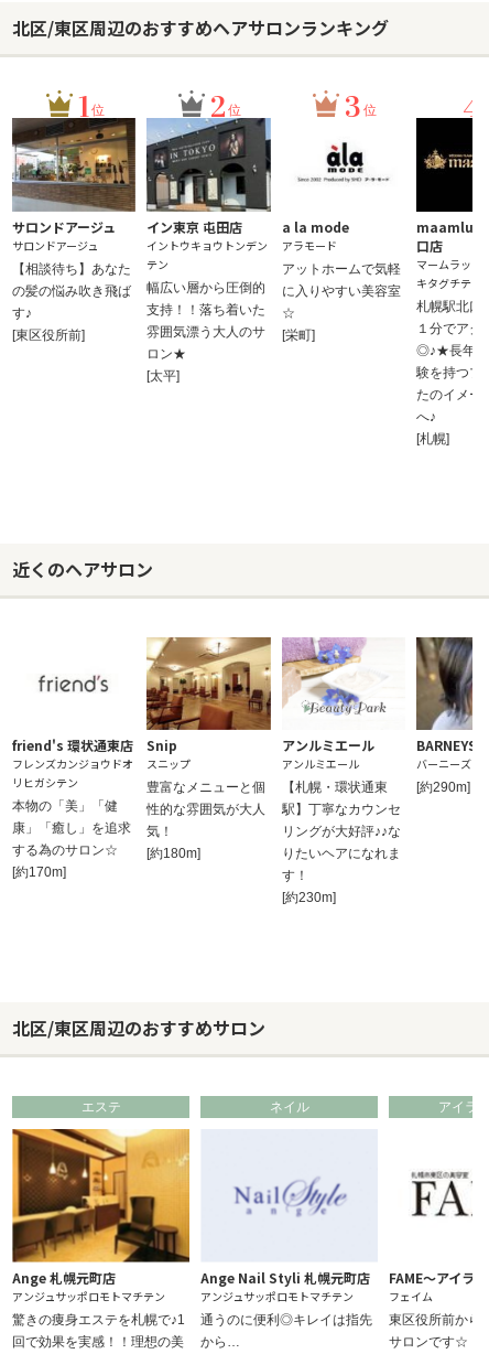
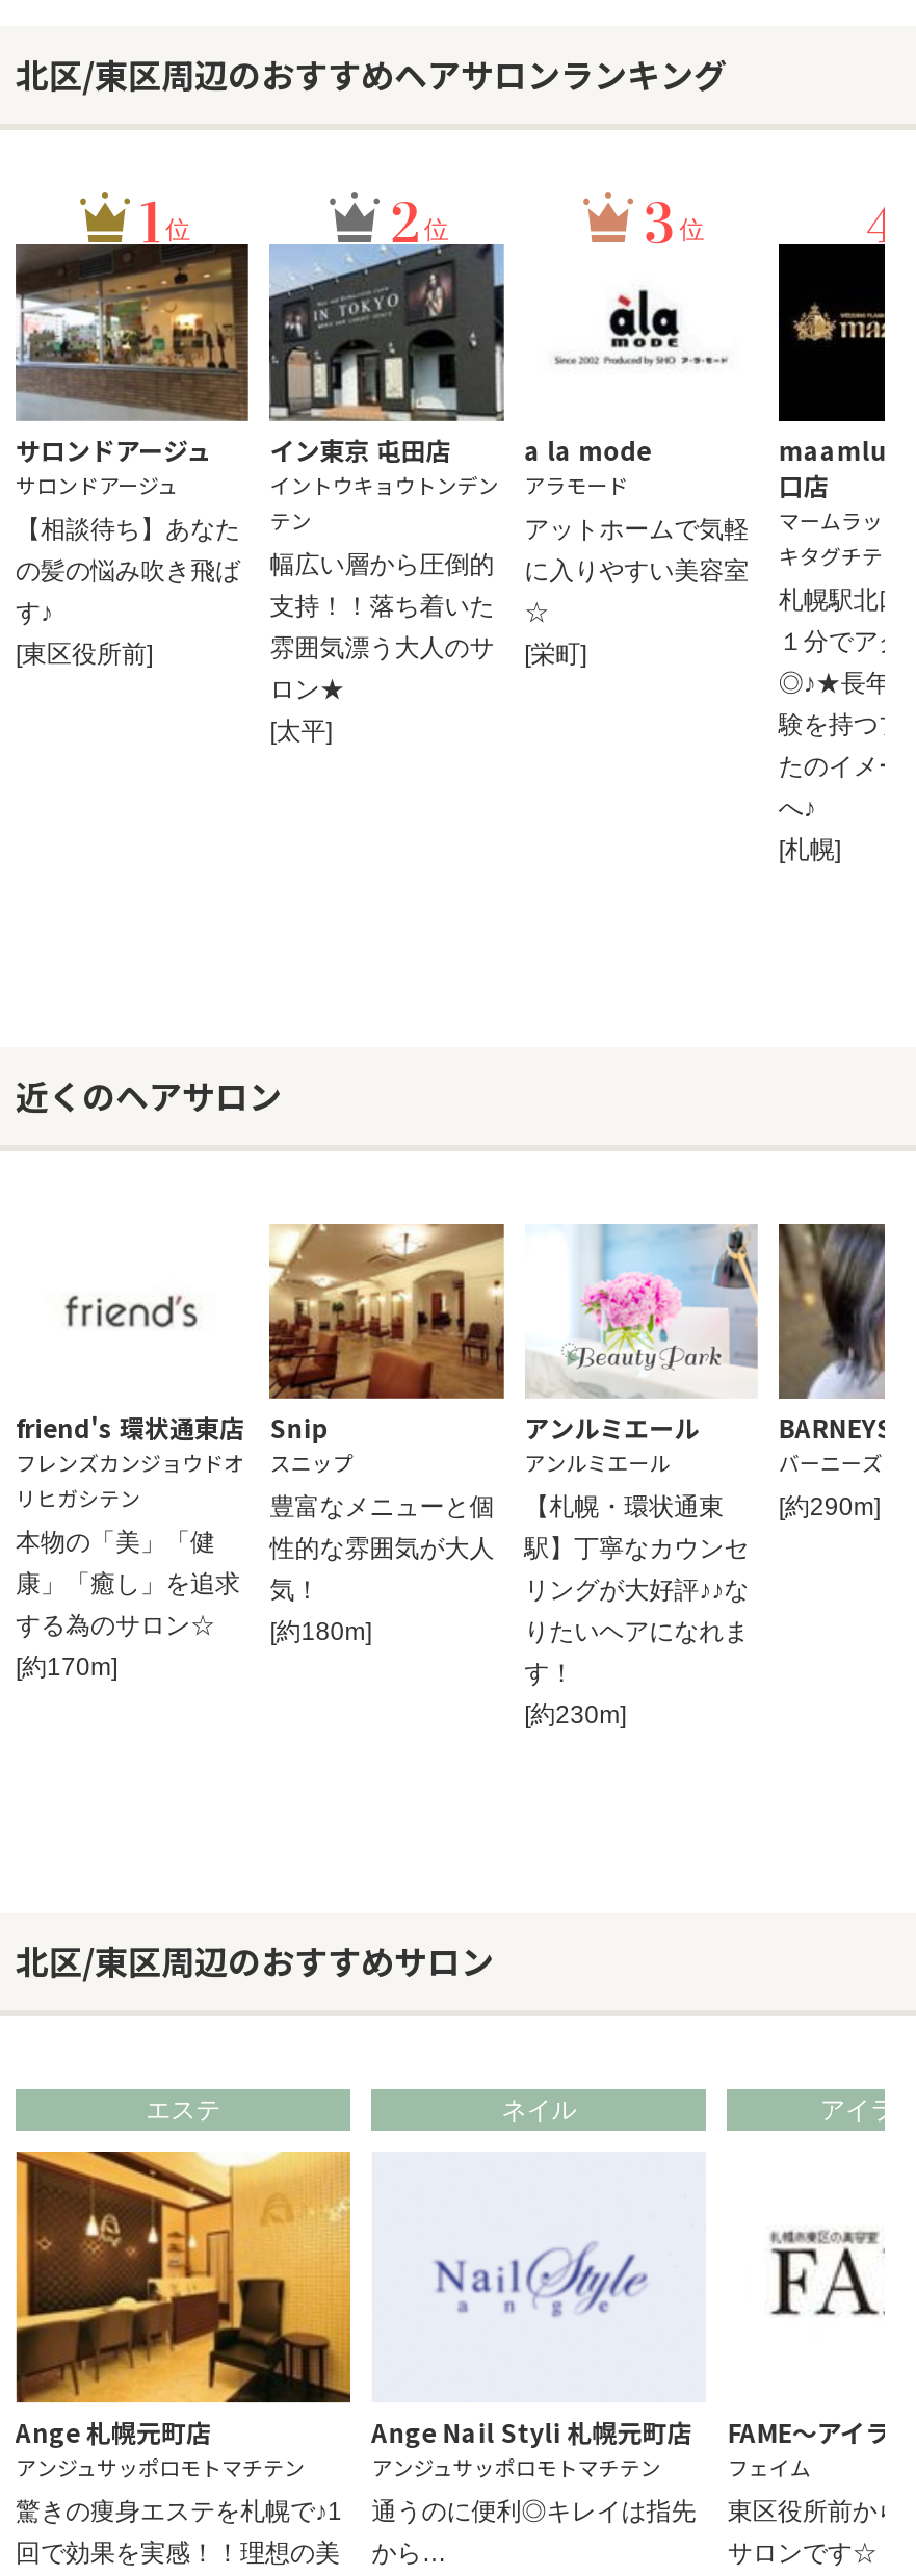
- [image]
+ [image]
